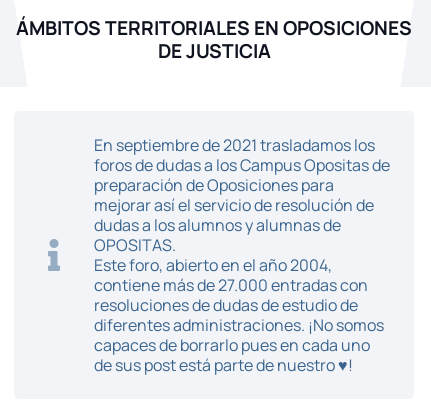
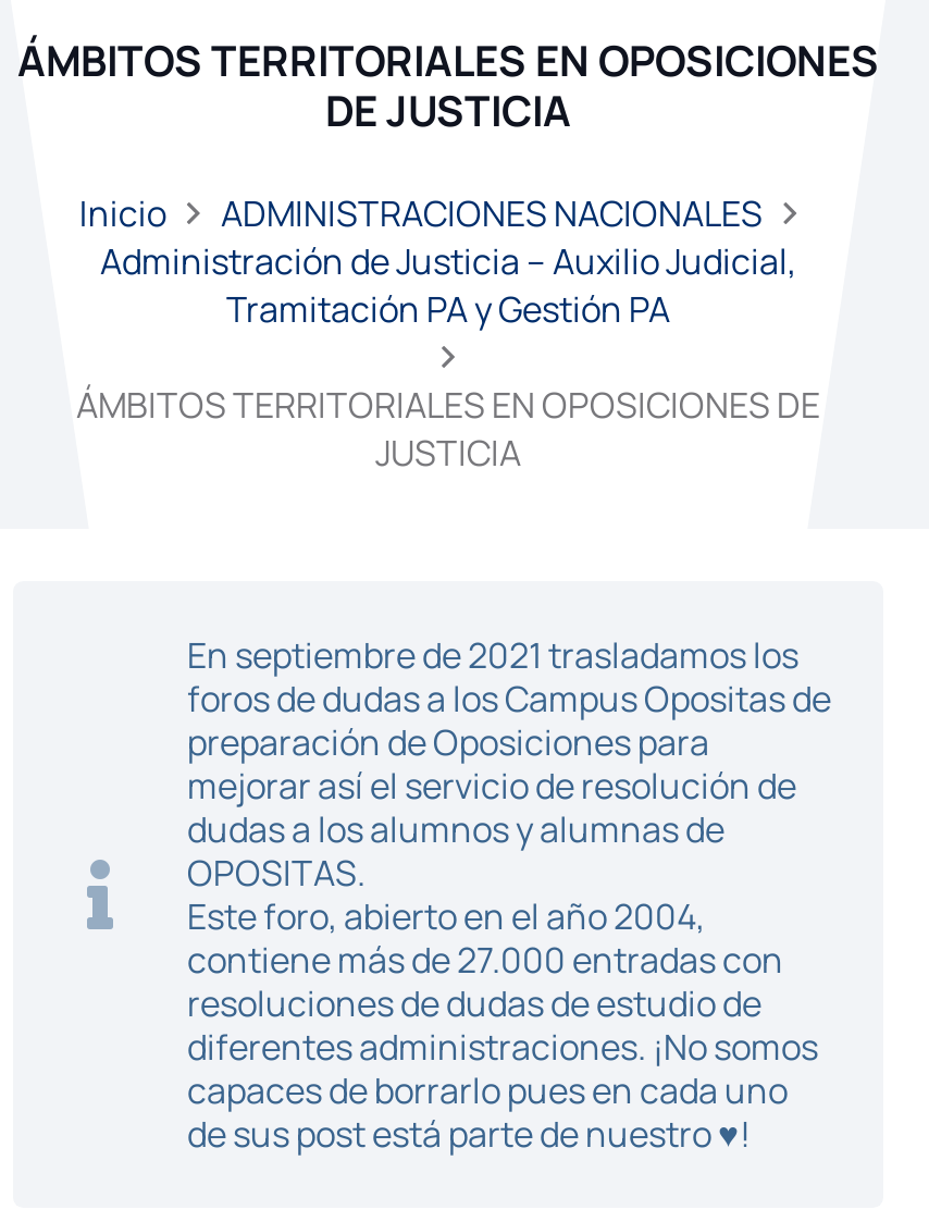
+ Inicio
+ ADMINISTRACIONES NACIONALES
+ Administración de Justicia – Auxilio Judicial,
+ Tramitación PA y Gestión PA
+ ÁMBITOS TERRITORIALES EN OPOSICIONES DE
+ JUSTICIA
